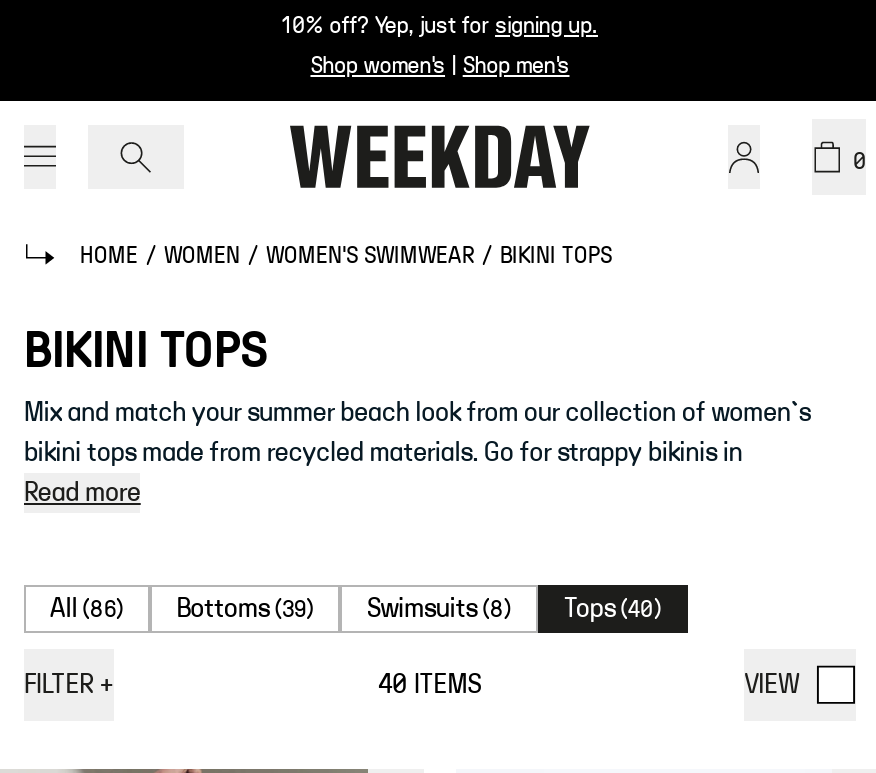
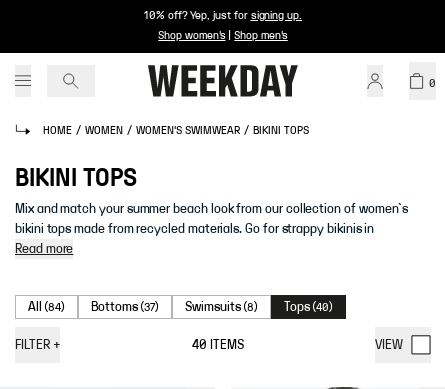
- All (86)
+ All (84)

- Bottoms (39)
+ Bottoms (37)
